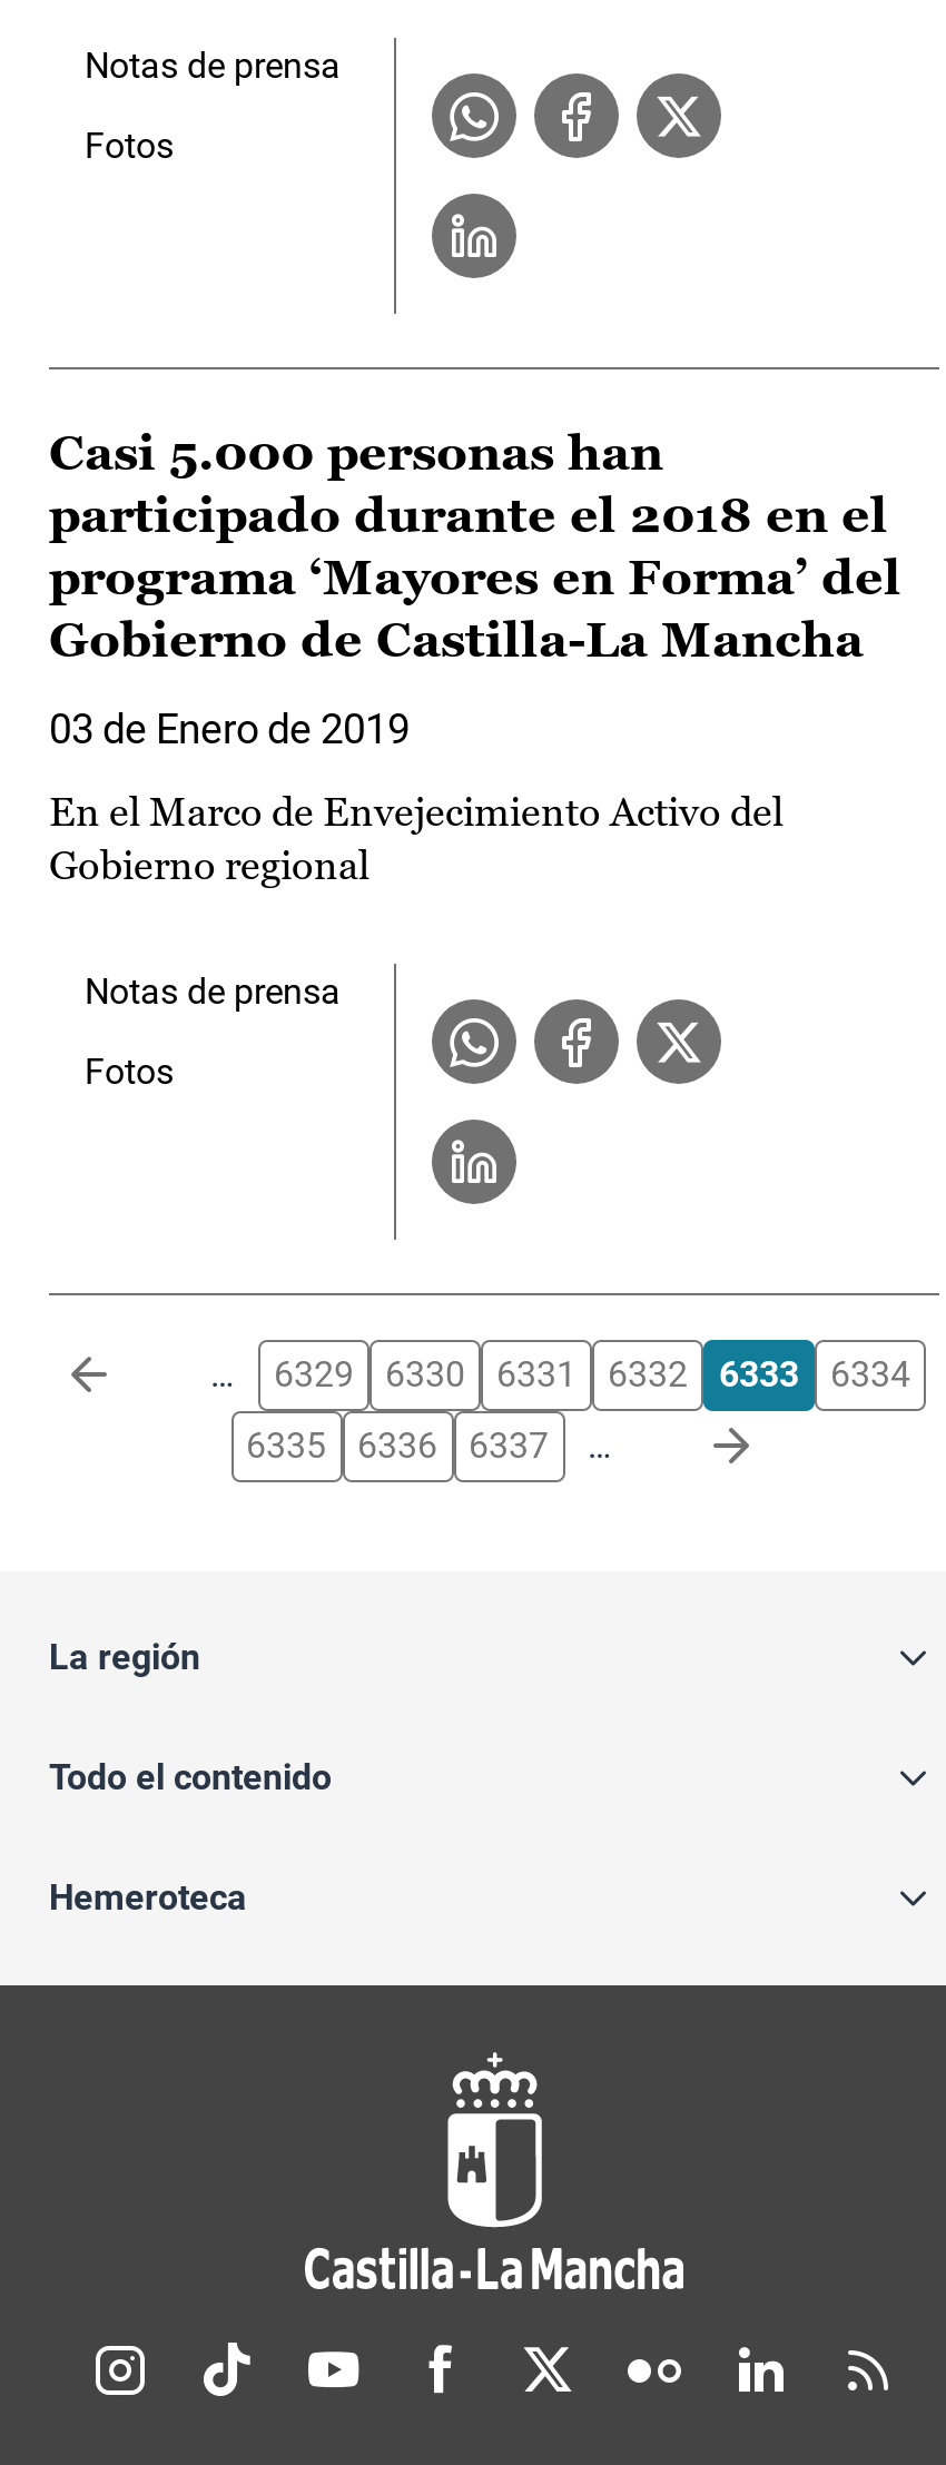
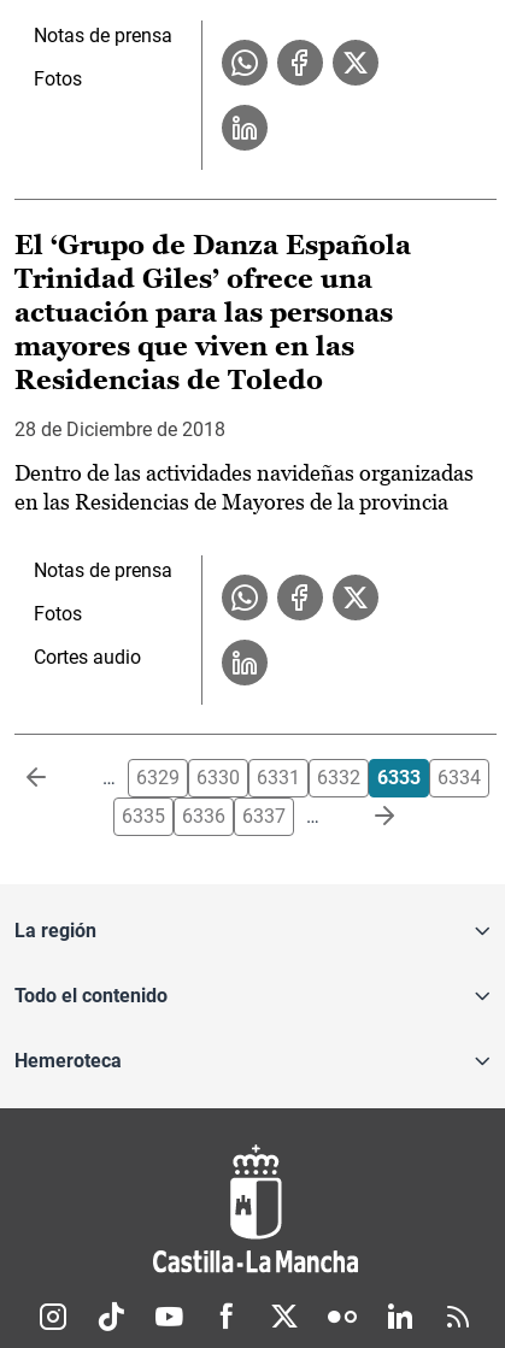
- Casi 5.000 personas han
- participado durante el 2018 en el
- programa ‘Mayores en Forma’ del
- Gobierno de Castilla-La Mancha
+ El ‘Grupo de Danza Española
+ Trinidad Giles’ ofrece una
+ actuación para las personas
+ mayores que viven en las
+ Residencias de Toledo

- 03 de Enero de 2019
+ 28 de Diciembre de 2018

- En el Marco de Envejecimiento Activo del
- Gobierno regional
+ Dentro de las actividades navideñas organizadas
+ en las Residencias de Mayores de la provincia

+ Cortes audio
